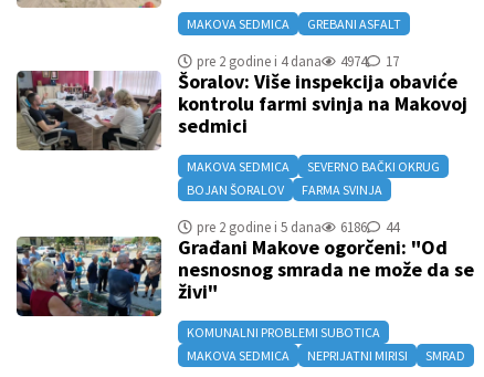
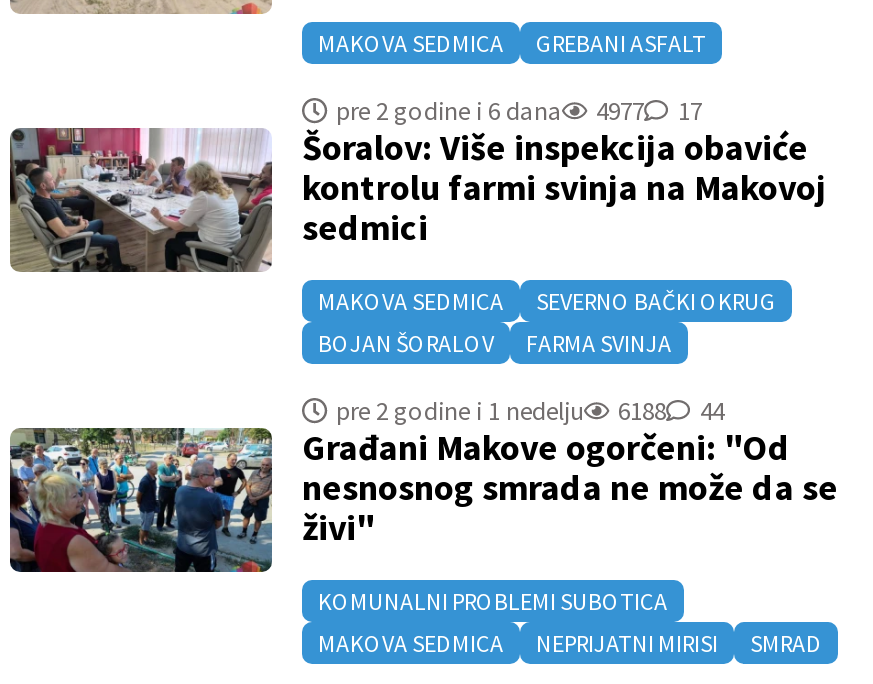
- pre 2 godine i 4 dana
+ pre 2 godine i 6 dana

- 4974
+ 4977

- pre 2 godine i 5 dana
+ pre 2 godine i 1 nedelju

- 6186
+ 6188
